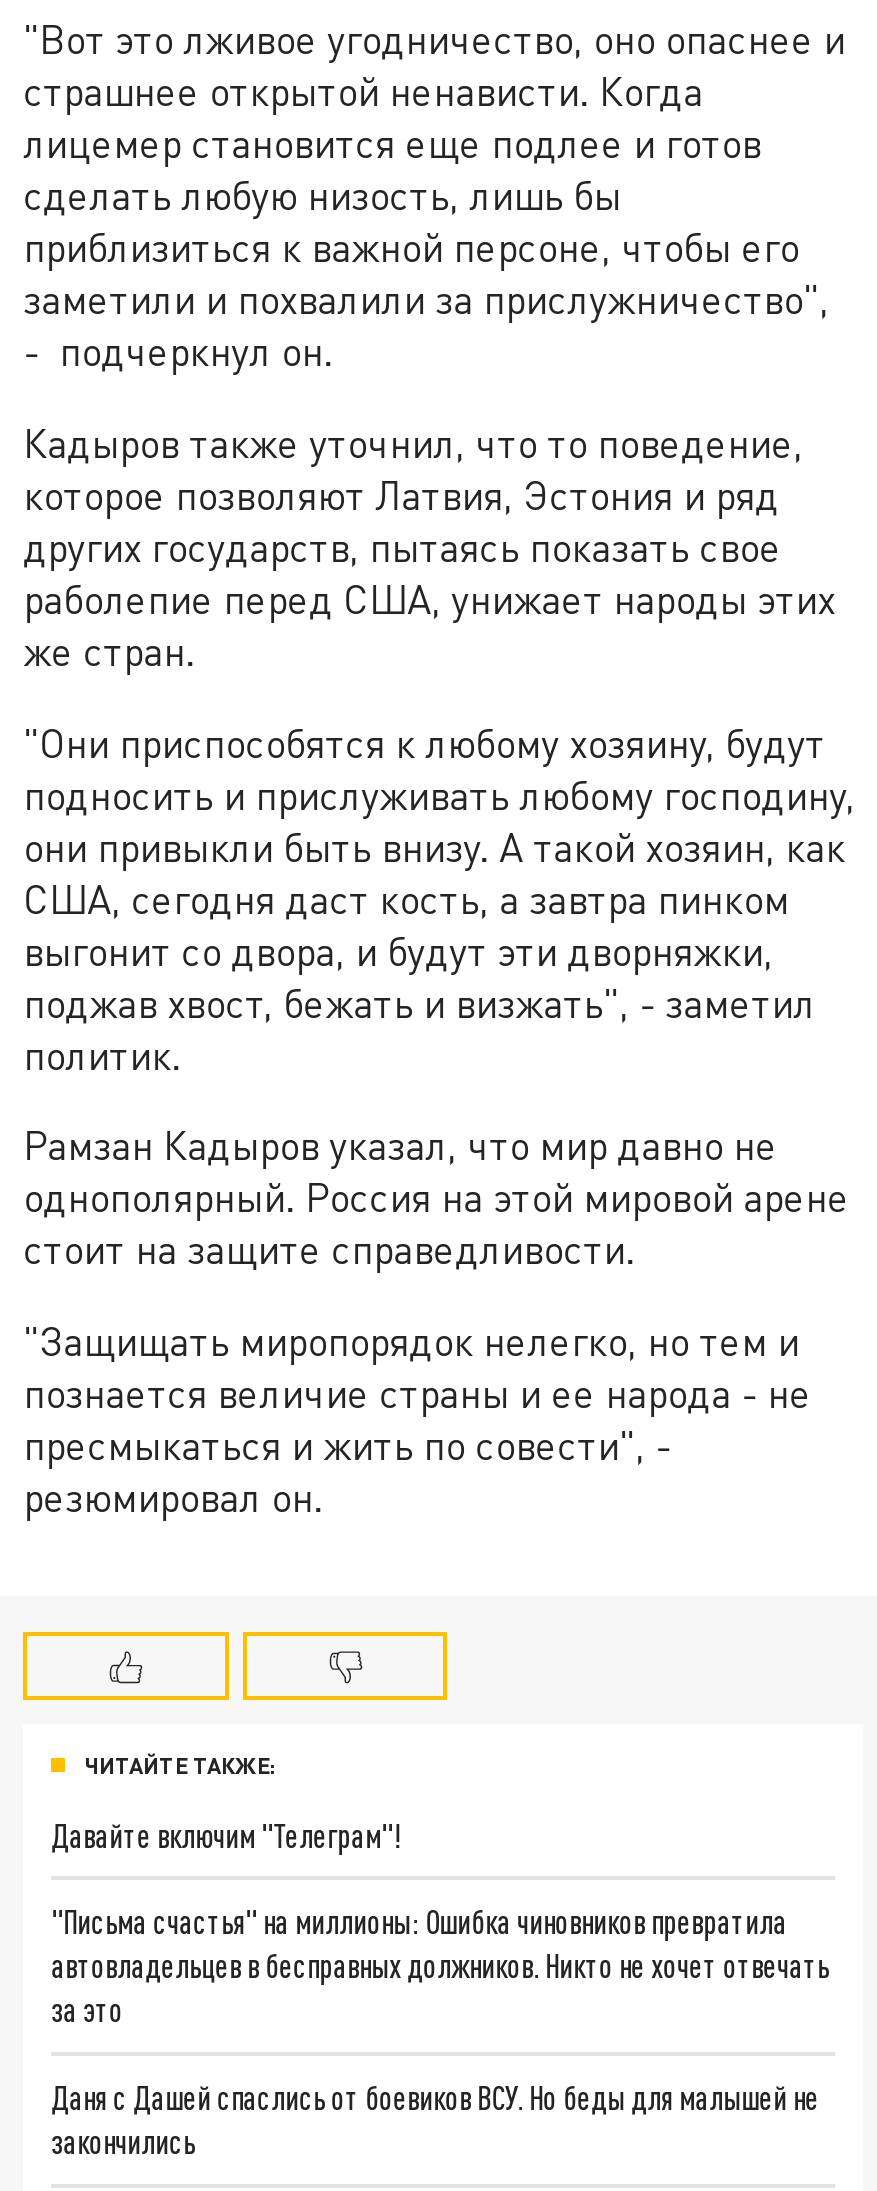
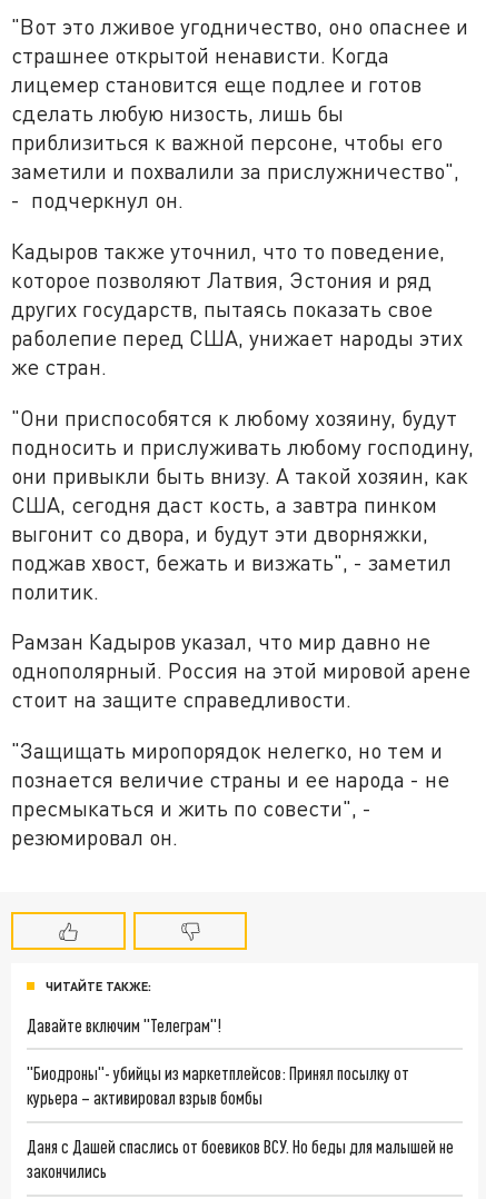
- "Письма счастья" на миллионы: Ошибка чиновников превратила
- автовладельцев в бесправных должников. Никто не хочет отвечать
- за это
+ "Биодроны"- убийцы из маркетплейсов: Принял посылку от
+ курьера – активировал взрыв бомбы
